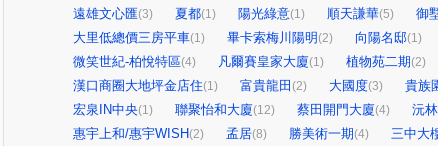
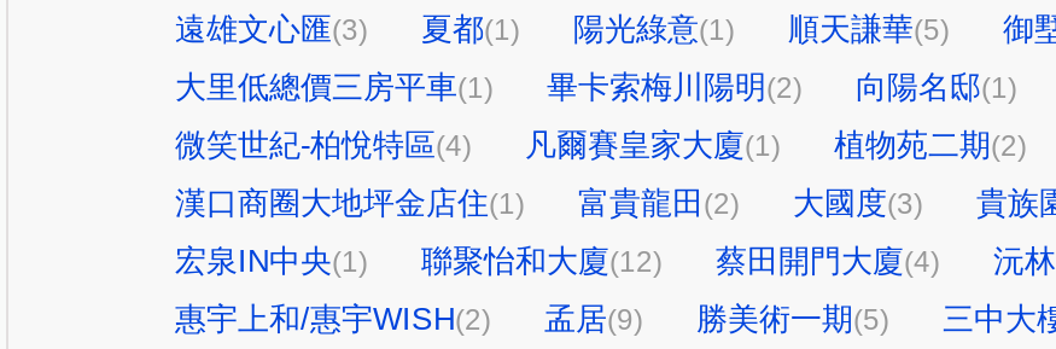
- 孟居(8)
+ 孟居(9)

- 勝美術一期(4)
+ 勝美術一期(5)
